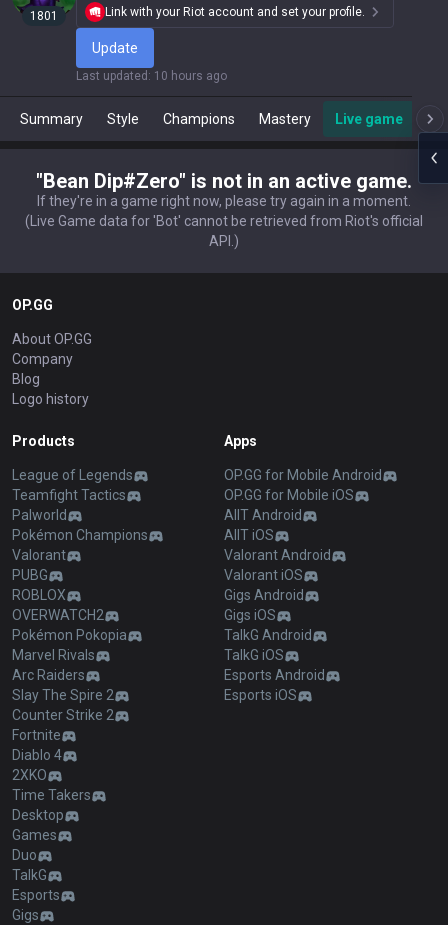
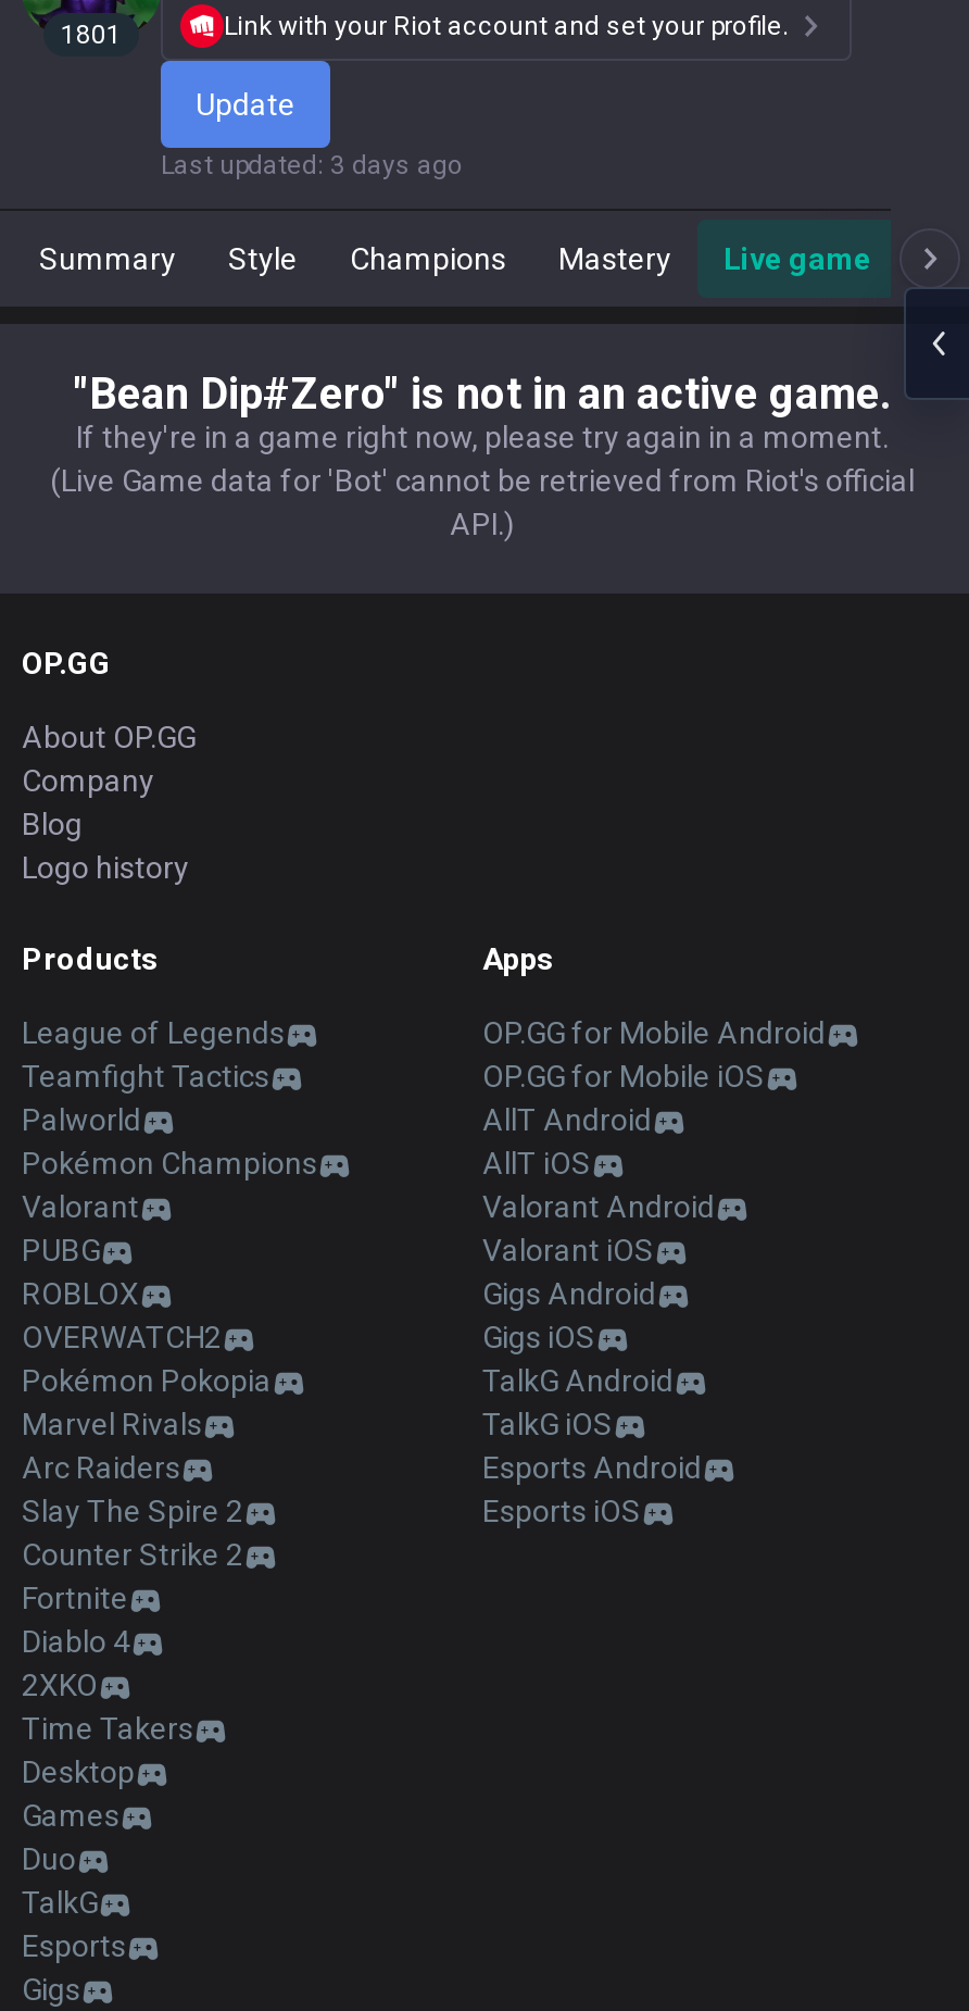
- Last updated: 10 hours ago
+ Last updated: 3 days ago
